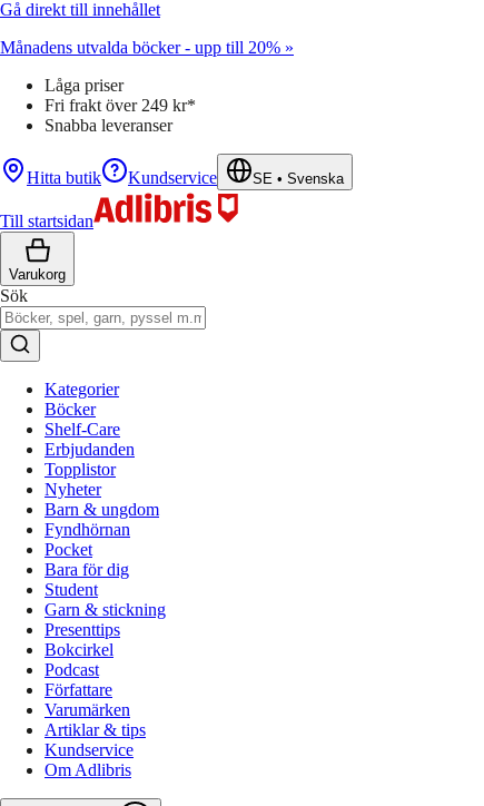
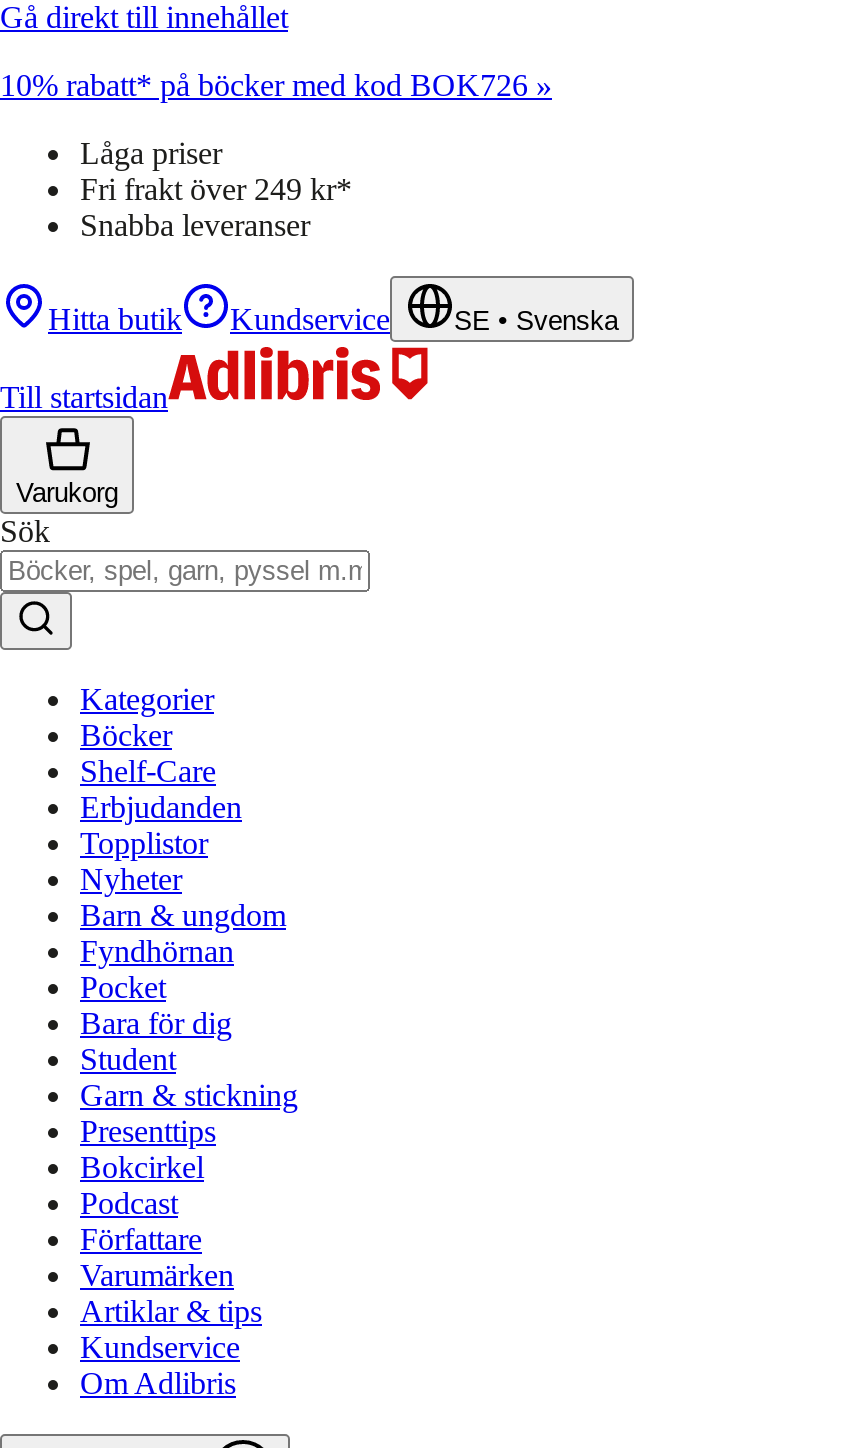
- Månadens utvalda böcker - upp till 20% »
+ 10% rabatt* på böcker med kod BOK726 »
